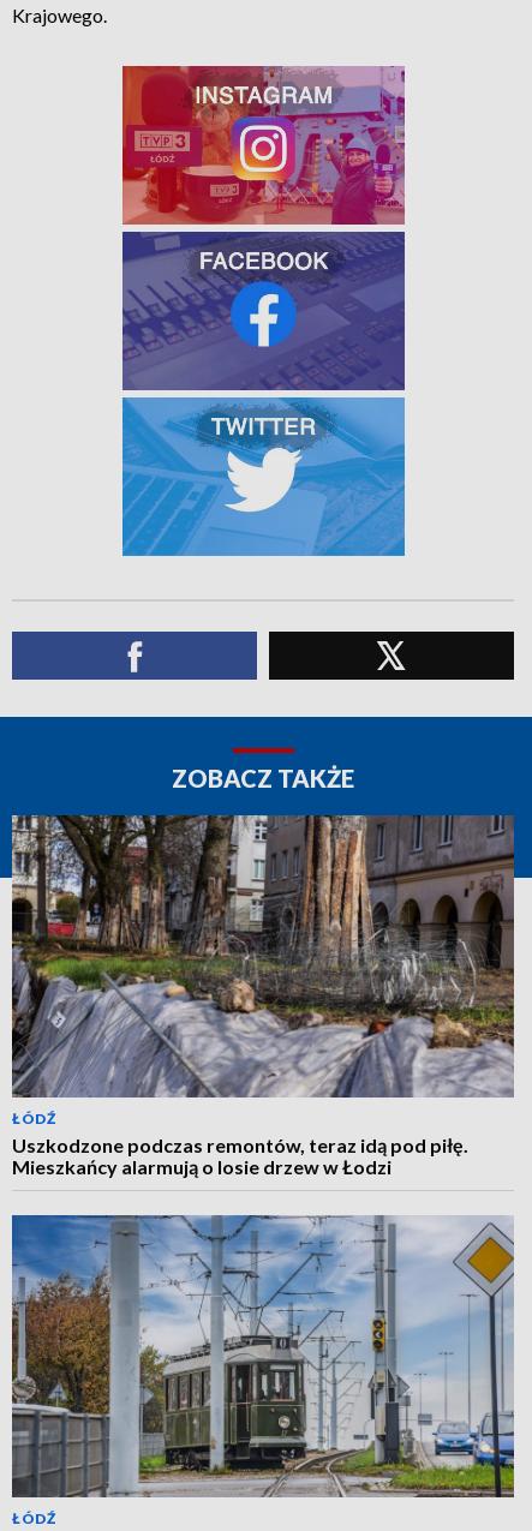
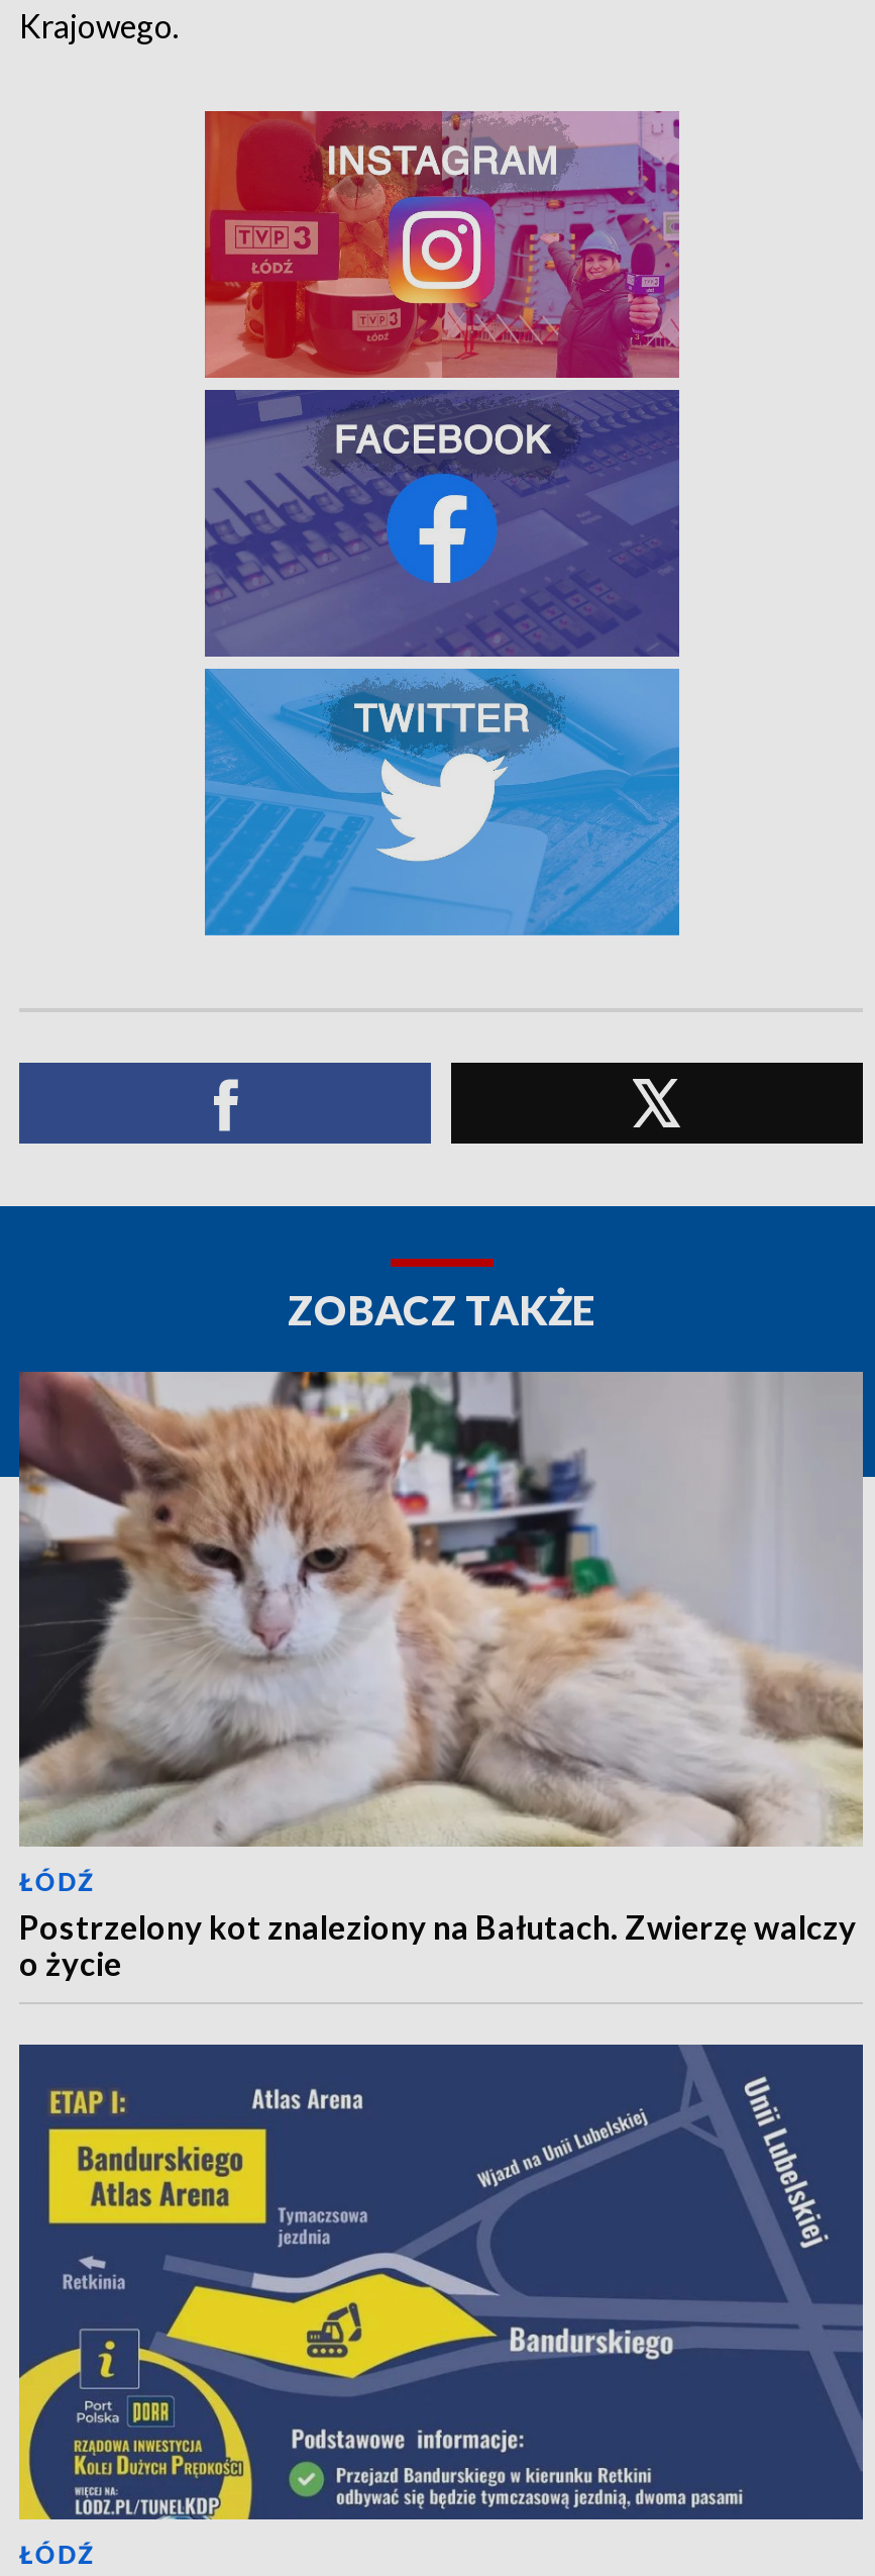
- [image]
- Uszkodzone podczas remontów, teraz idą pod piłę.
- Mieszkańcy alarmują o losie drzew w Łodzi
+ [image]
+ Postrzelony kot znaleziony na Bałutach. Zwierzę walczy
+ o życie

- [image]
+ [image]
